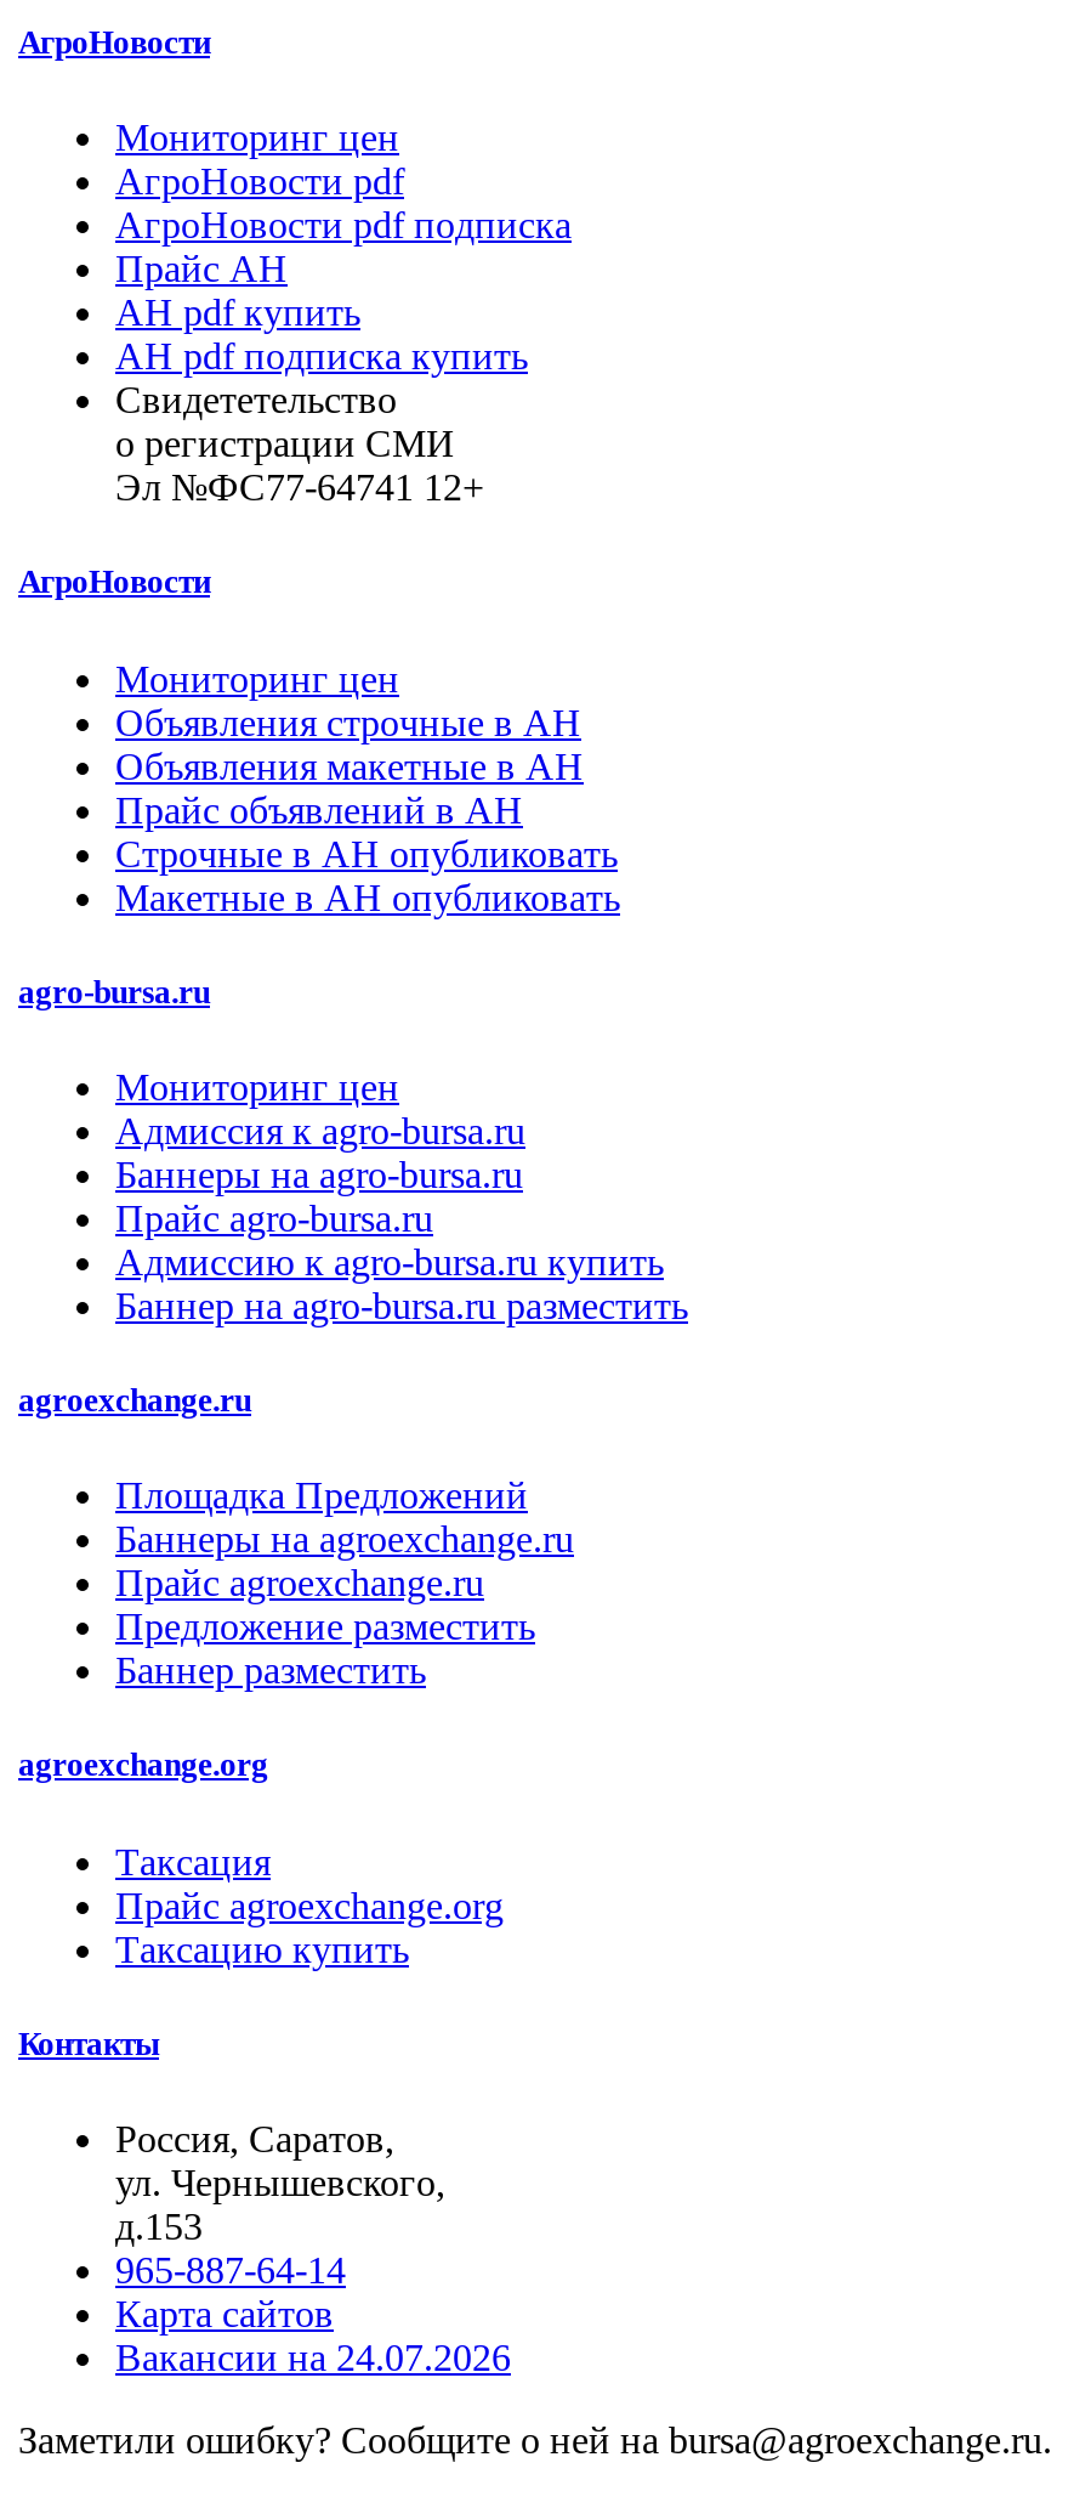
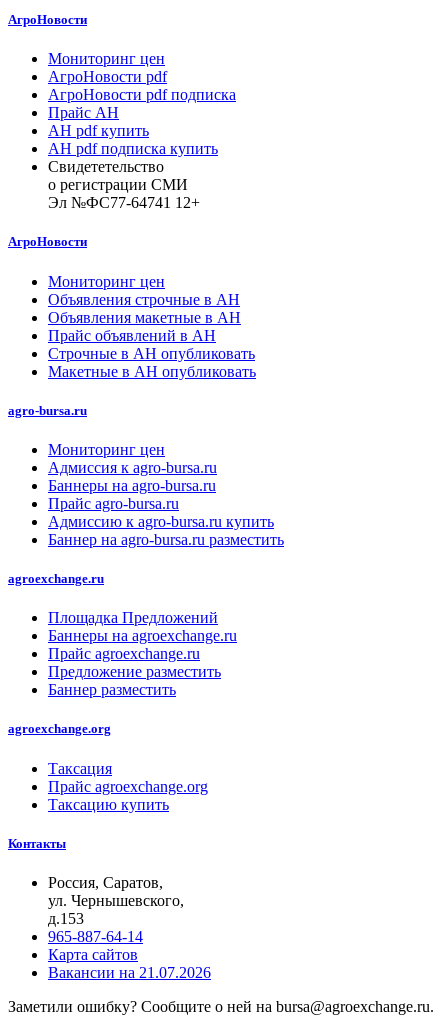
- Вакансии на 24.07.2026
+ Вакансии на 21.07.2026
